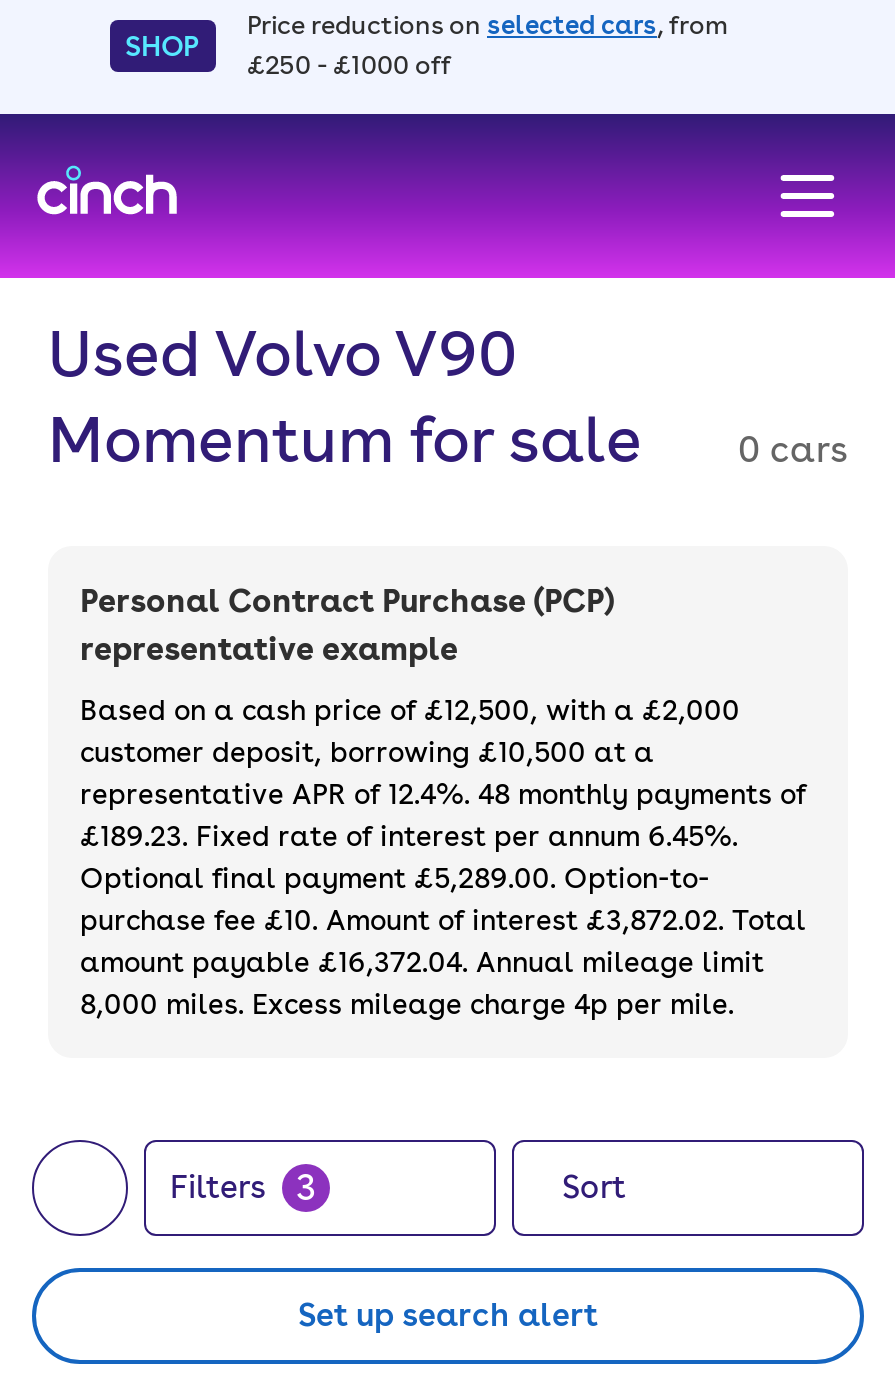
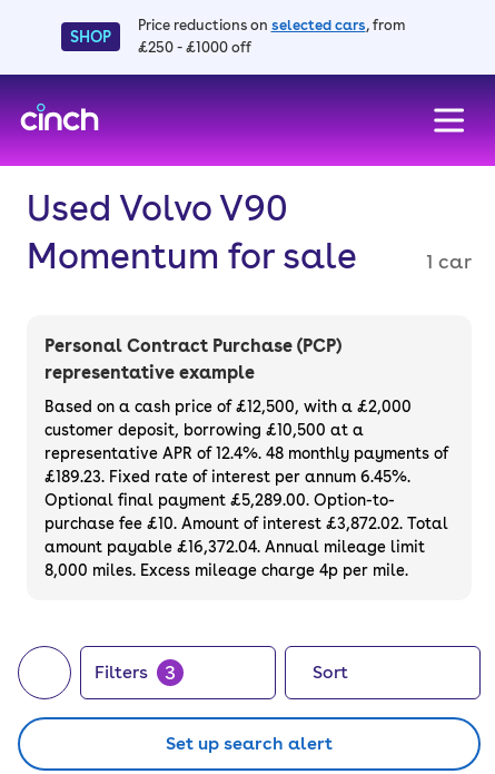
- 0 cars
+ 1 car
